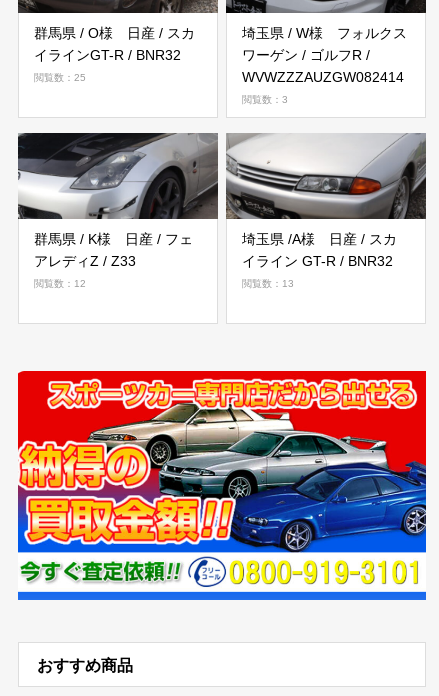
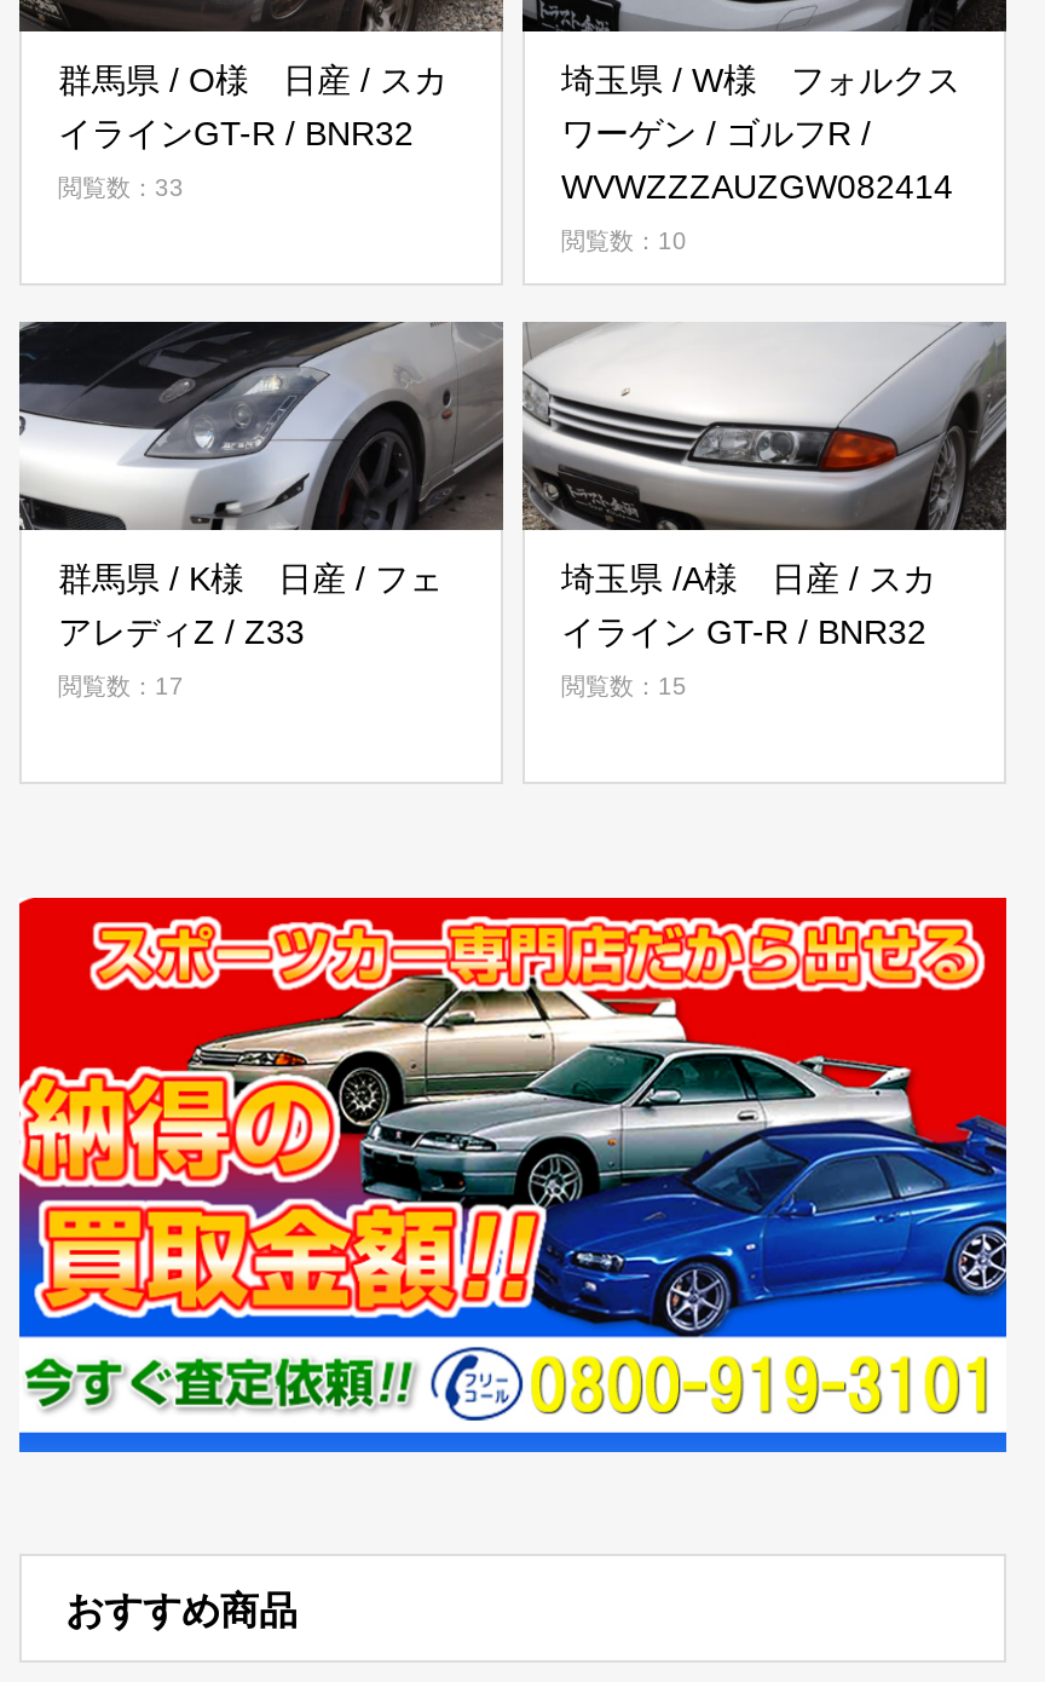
- 閲覧数：25
+ 閲覧数：33

- 閲覧数：3
+ 閲覧数：10

- 閲覧数：12
+ 閲覧数：17

- 閲覧数：13
+ 閲覧数：15
